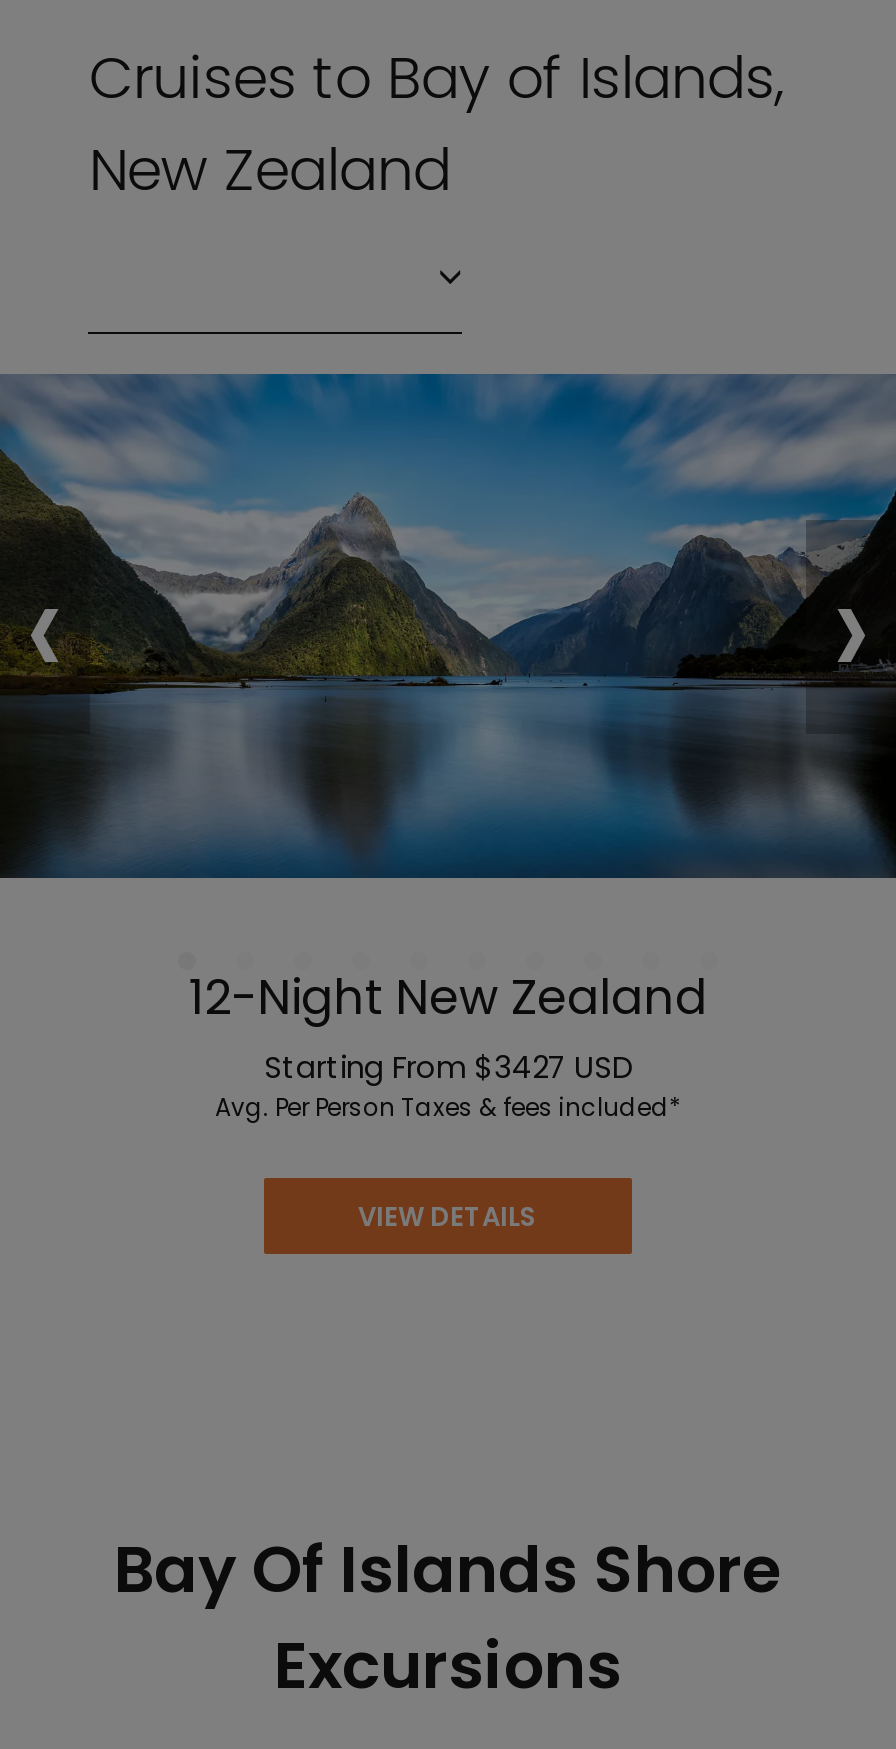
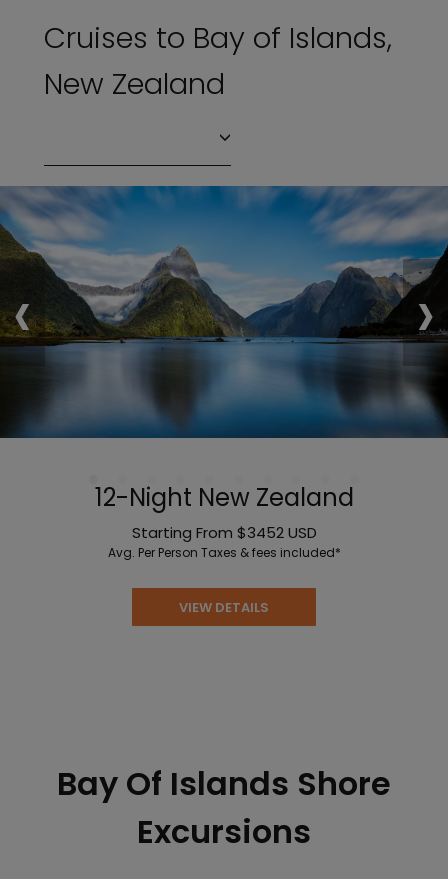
- Starting From $3427 USD
+ Starting From $3452 USD
